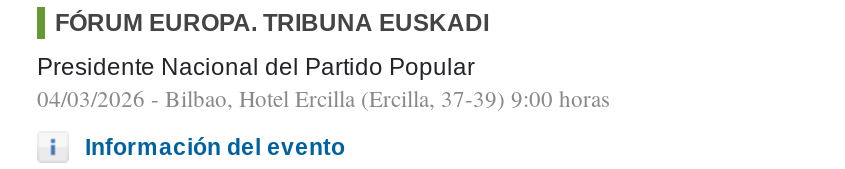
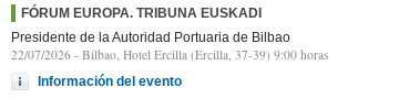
- Presidente Nacional del Partido Popular
- 04/03/2026 - Bilbao, Hotel Ercilla (Ercilla, 37-39) 9:00 horas
+ Presidente de la Autoridad Portuaria de Bilbao
+ 22/07/2026 - Bilbao, Hotel Ercilla (Ercilla, 37-39) 9:00 horas
